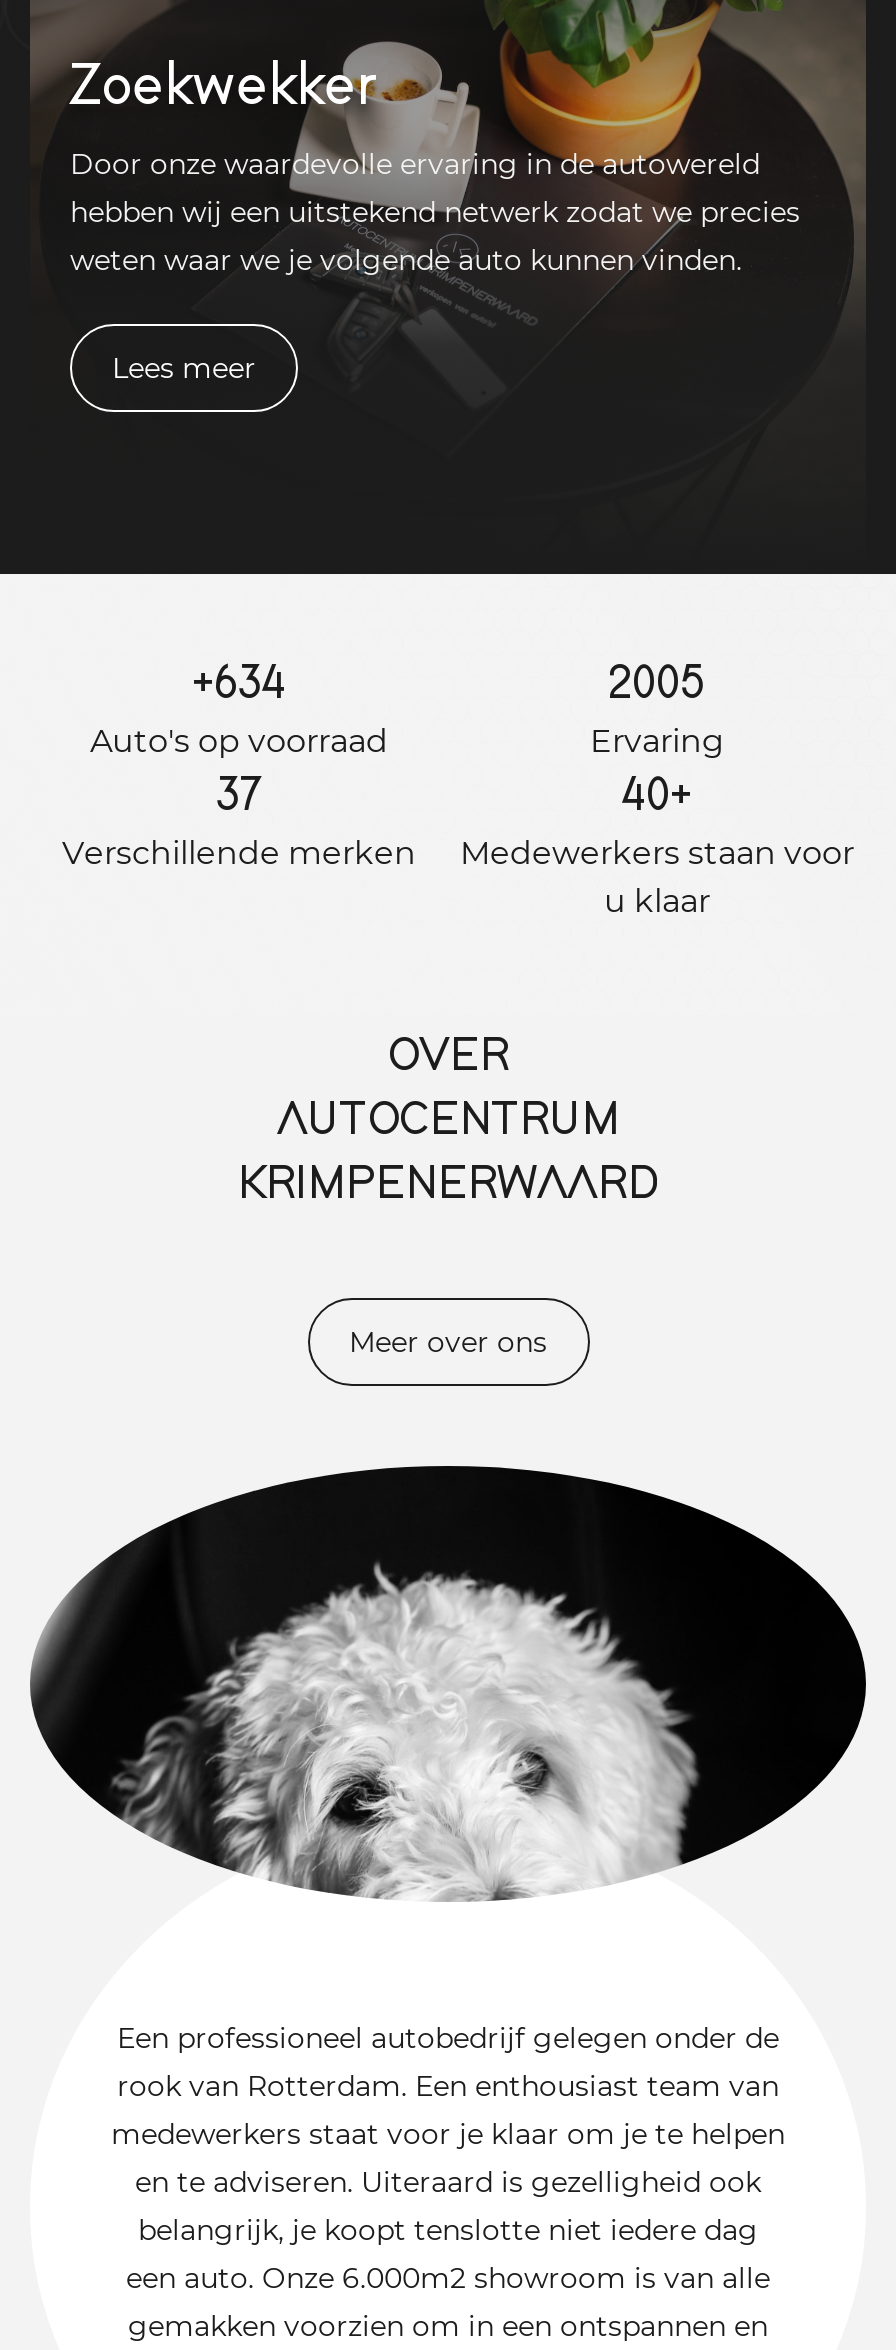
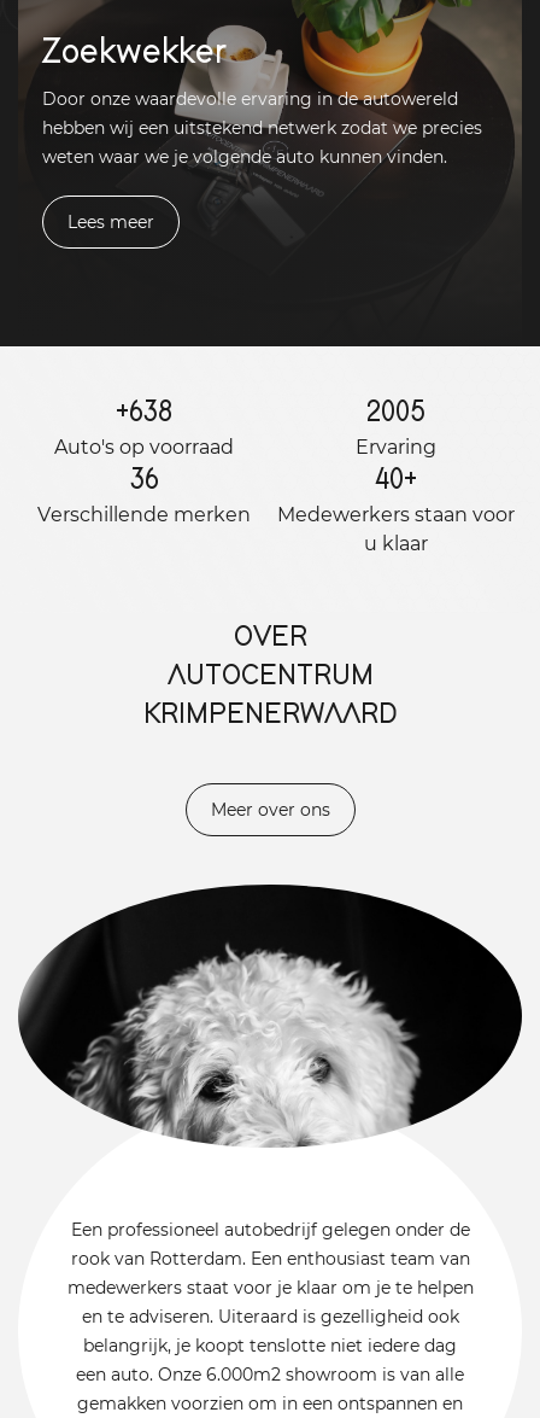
- +634
+ +638

- 37
+ 36
